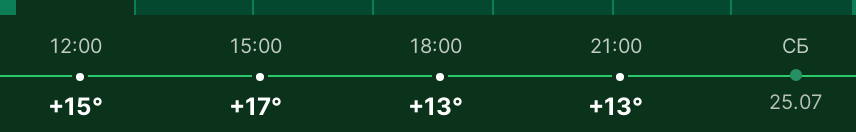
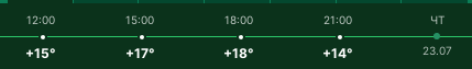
- СБ
+ ЧТ

- +13°
+ +18°

- +13°
+ +14°

- 25.07
+ 23.07
